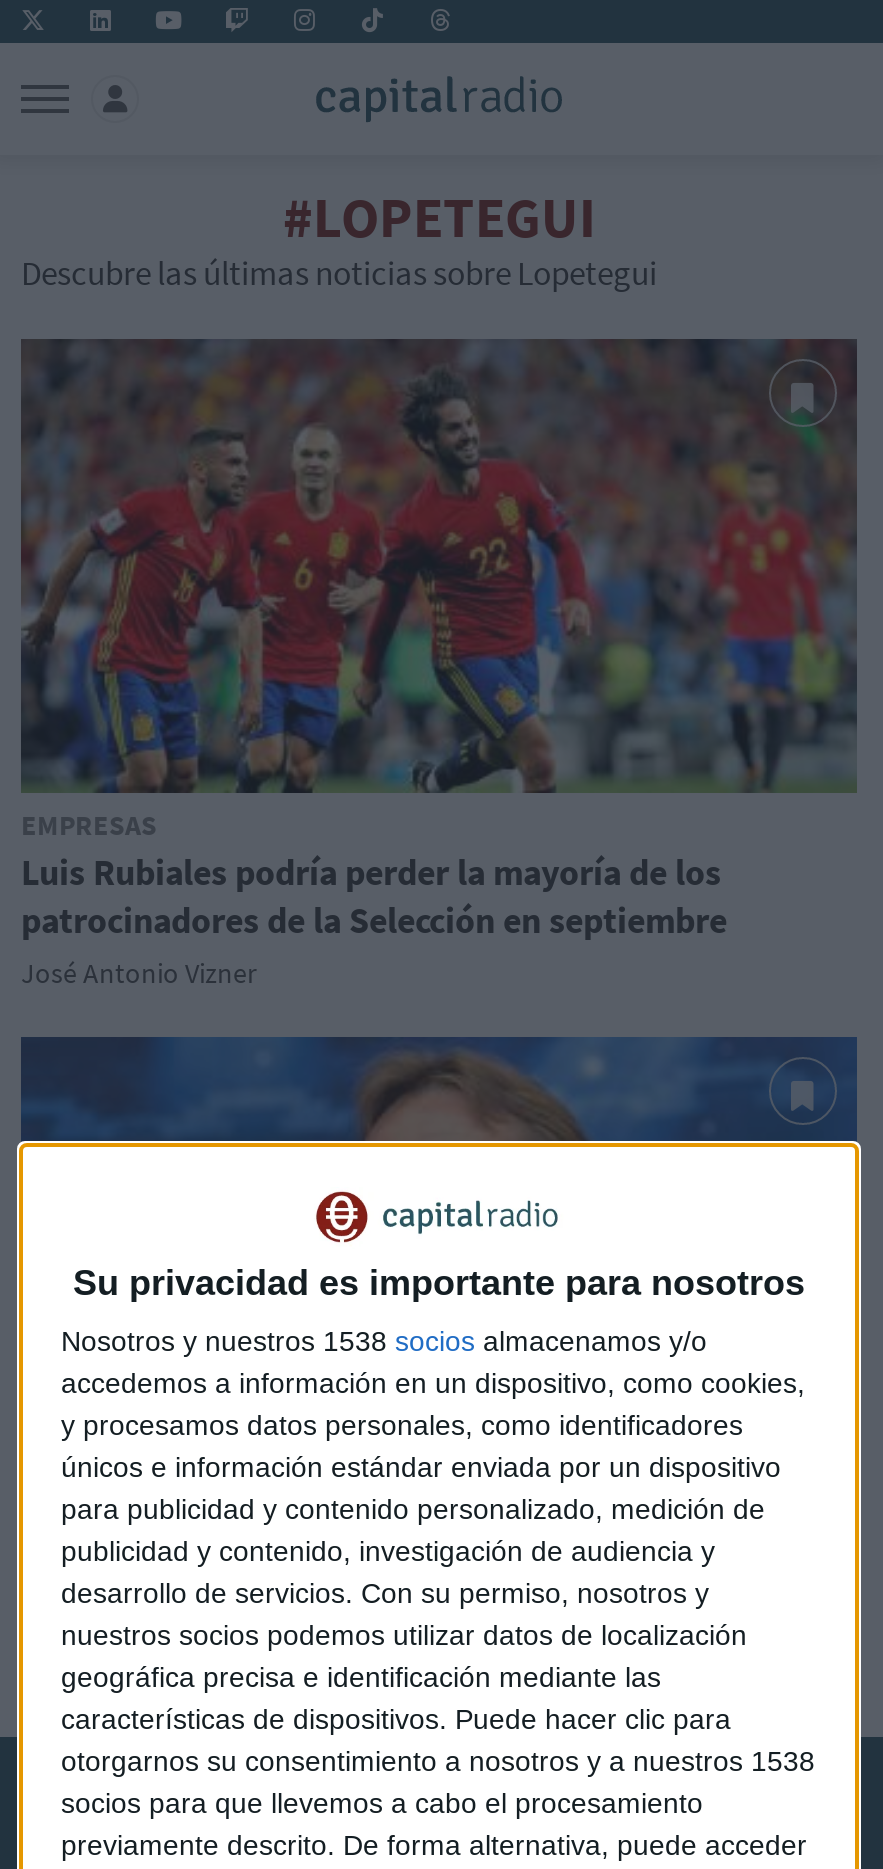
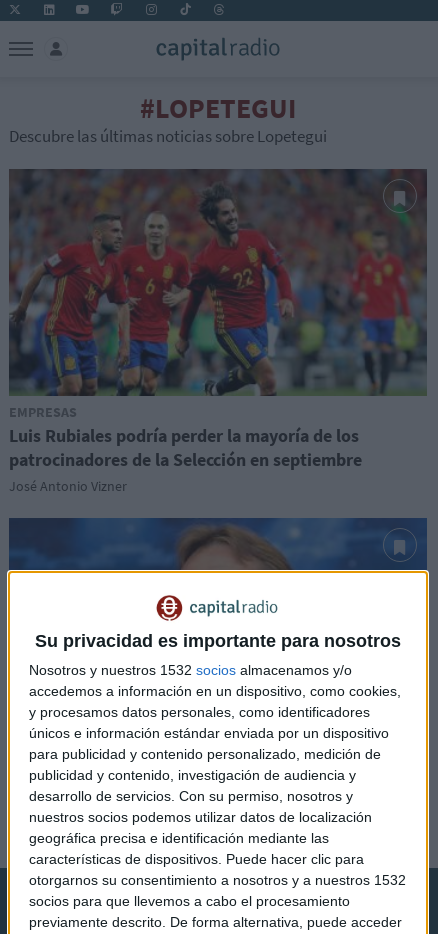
- Nosotros y nuestros 1538 socios almacenamos y/o
+ Nosotros y nuestros 1532 socios almacenamos y/o

- otorgarnos su consentimiento a nosotros y a nuestros 1538
+ otorgarnos su consentimiento a nosotros y a nuestros 1532
